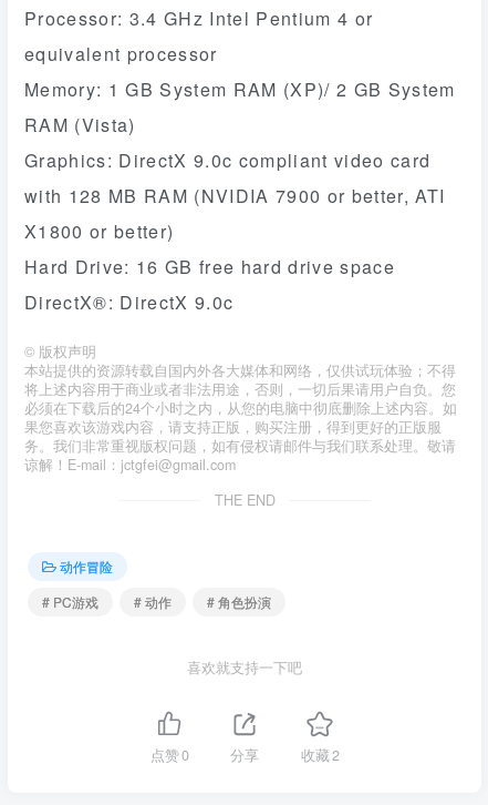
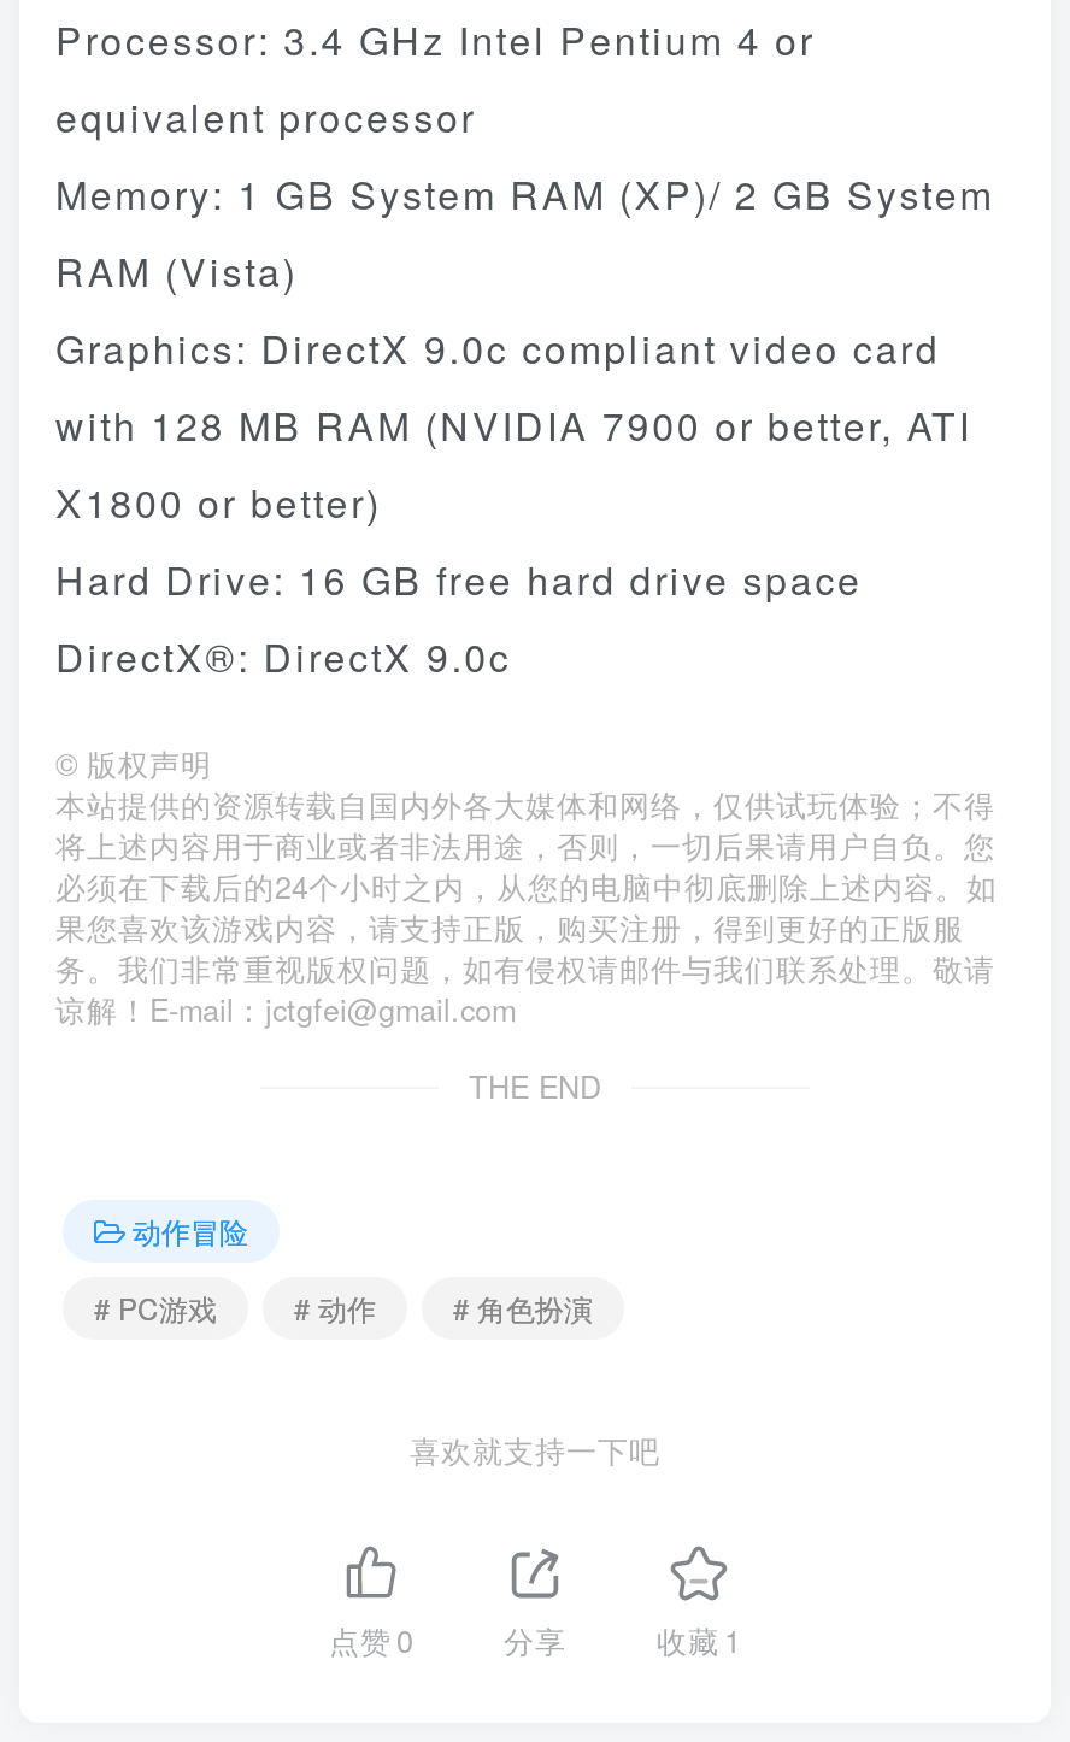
- 收藏 2
+ 收藏 1
